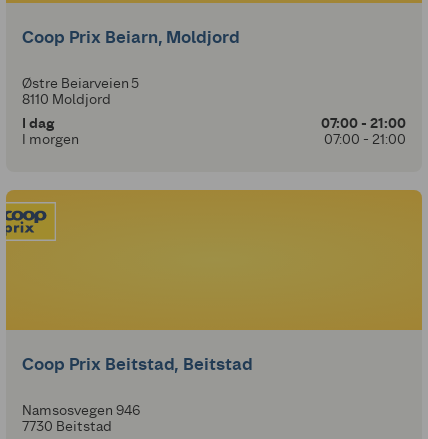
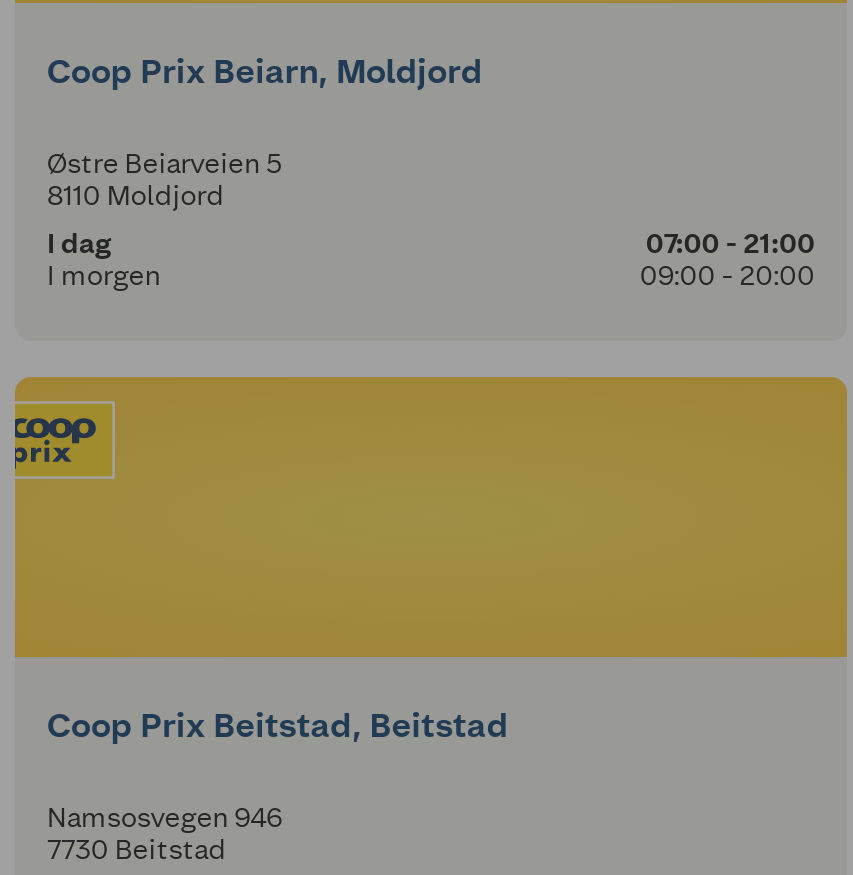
- 07:00 - 21:00
+ 09:00 - 20:00
